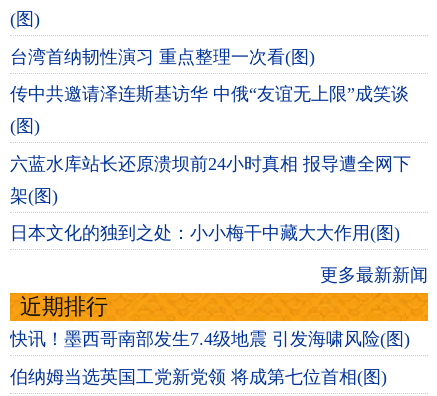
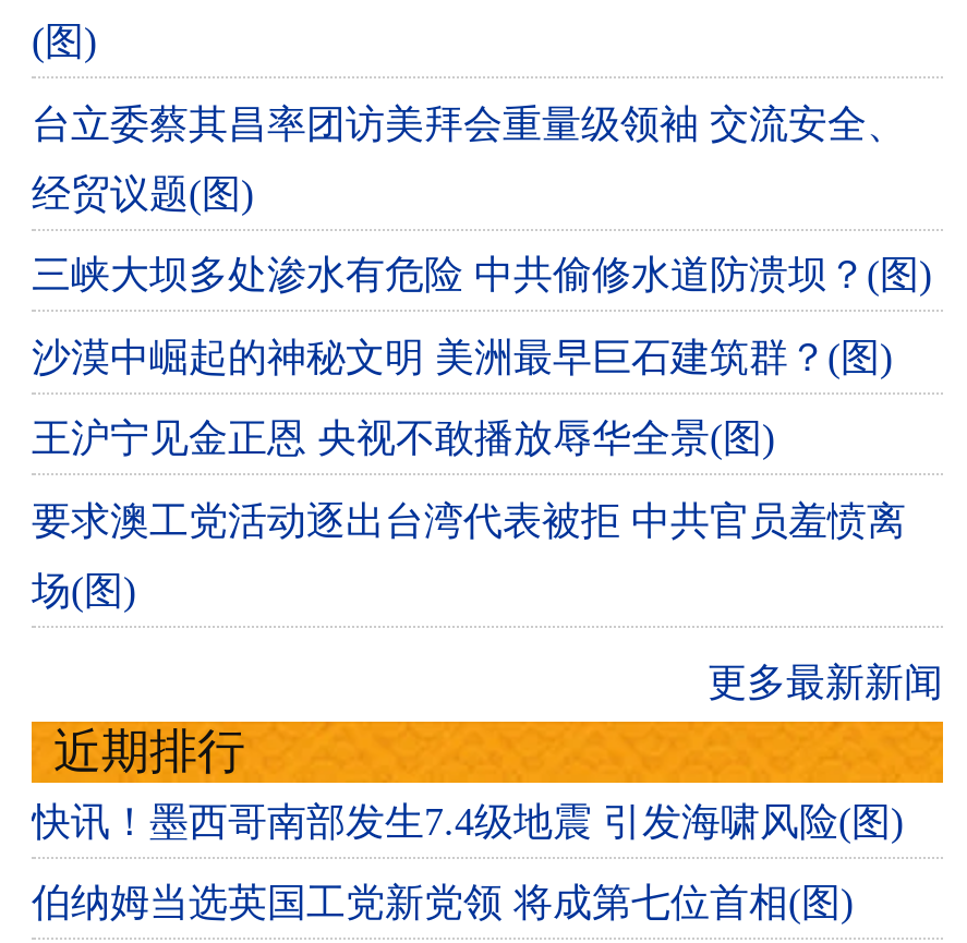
- 台湾首纳韧性演习 重点整理一次看(图)
- 传中共邀请泽连斯基访华 中俄“友谊无上限”成笑谈
- (图)
- 六蓝水库站长还原溃坝前24小时真相 报导遭全网下
- 架(图)
- 日本文化的独到之处：小小梅干中藏大大作用(图)
+ 台立委蔡其昌率团访美拜会重量级领袖 交流安全、
+ 经贸议题(图)
+ 三峡大坝多处渗水有危险 中共偷修水道防溃坝？(图)
+ 沙漠中崛起的神秘文明 美洲最早巨石建筑群？(图)
+ 王沪宁见金正恩 央视不敢播放辱华全景(图)
+ 要求澳工党活动逐出台湾代表被拒 中共官员羞愤离
+ 场(图)
